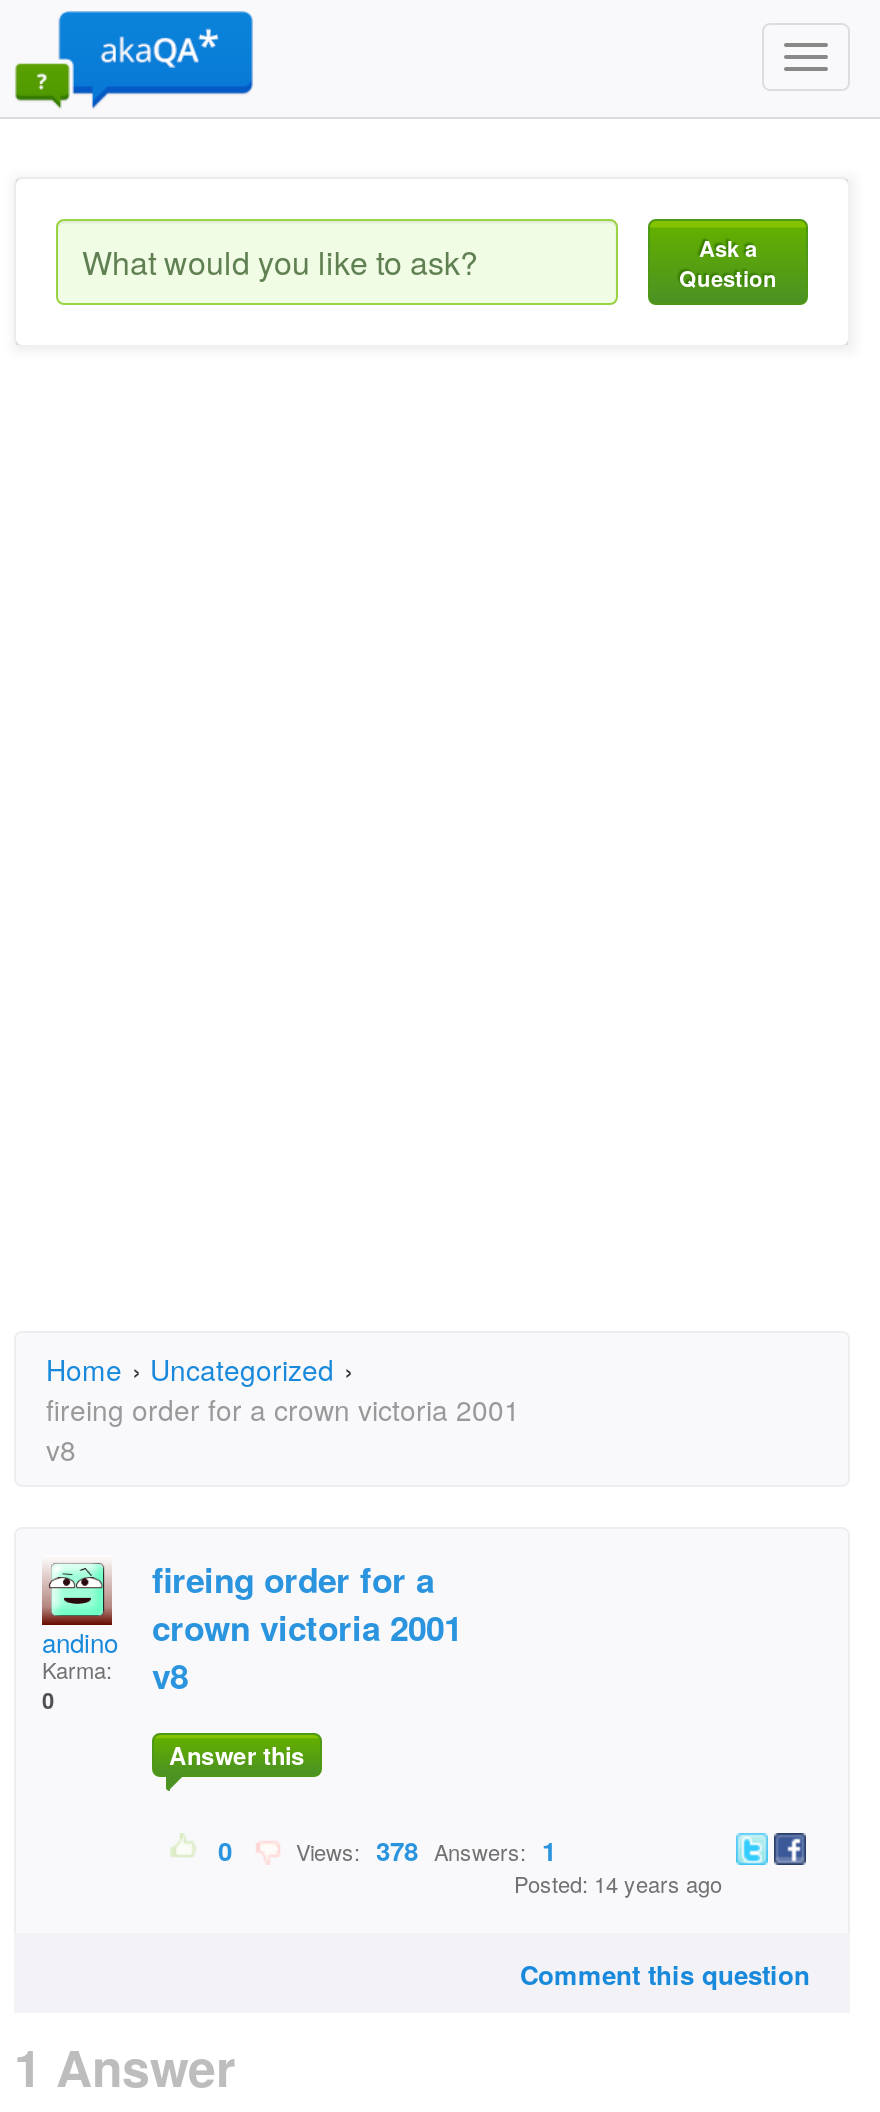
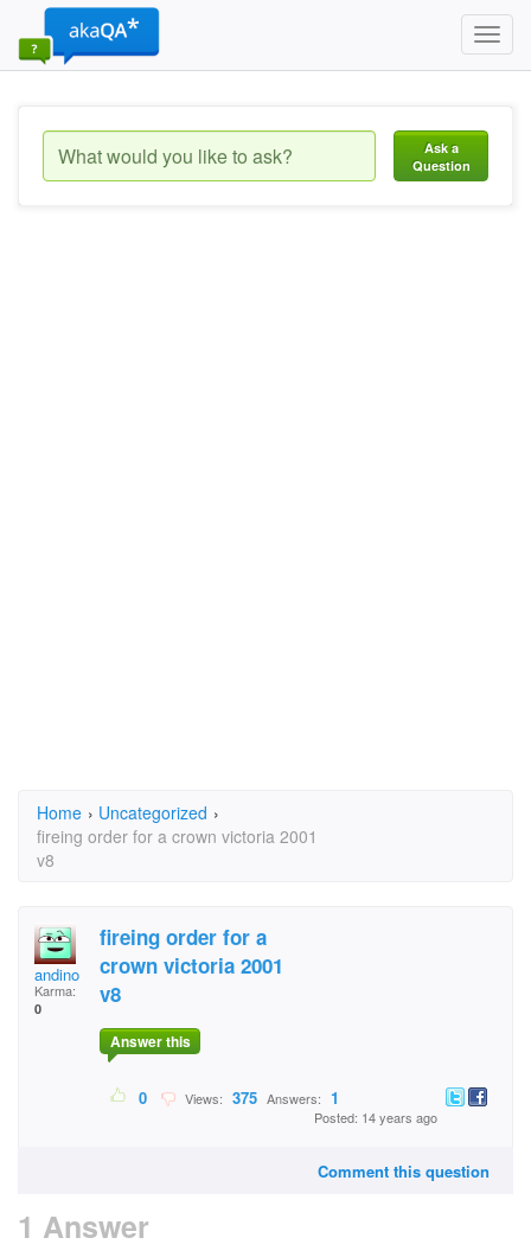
- Views: 378 Answers: 1
+ Views: 375 Answers: 1
